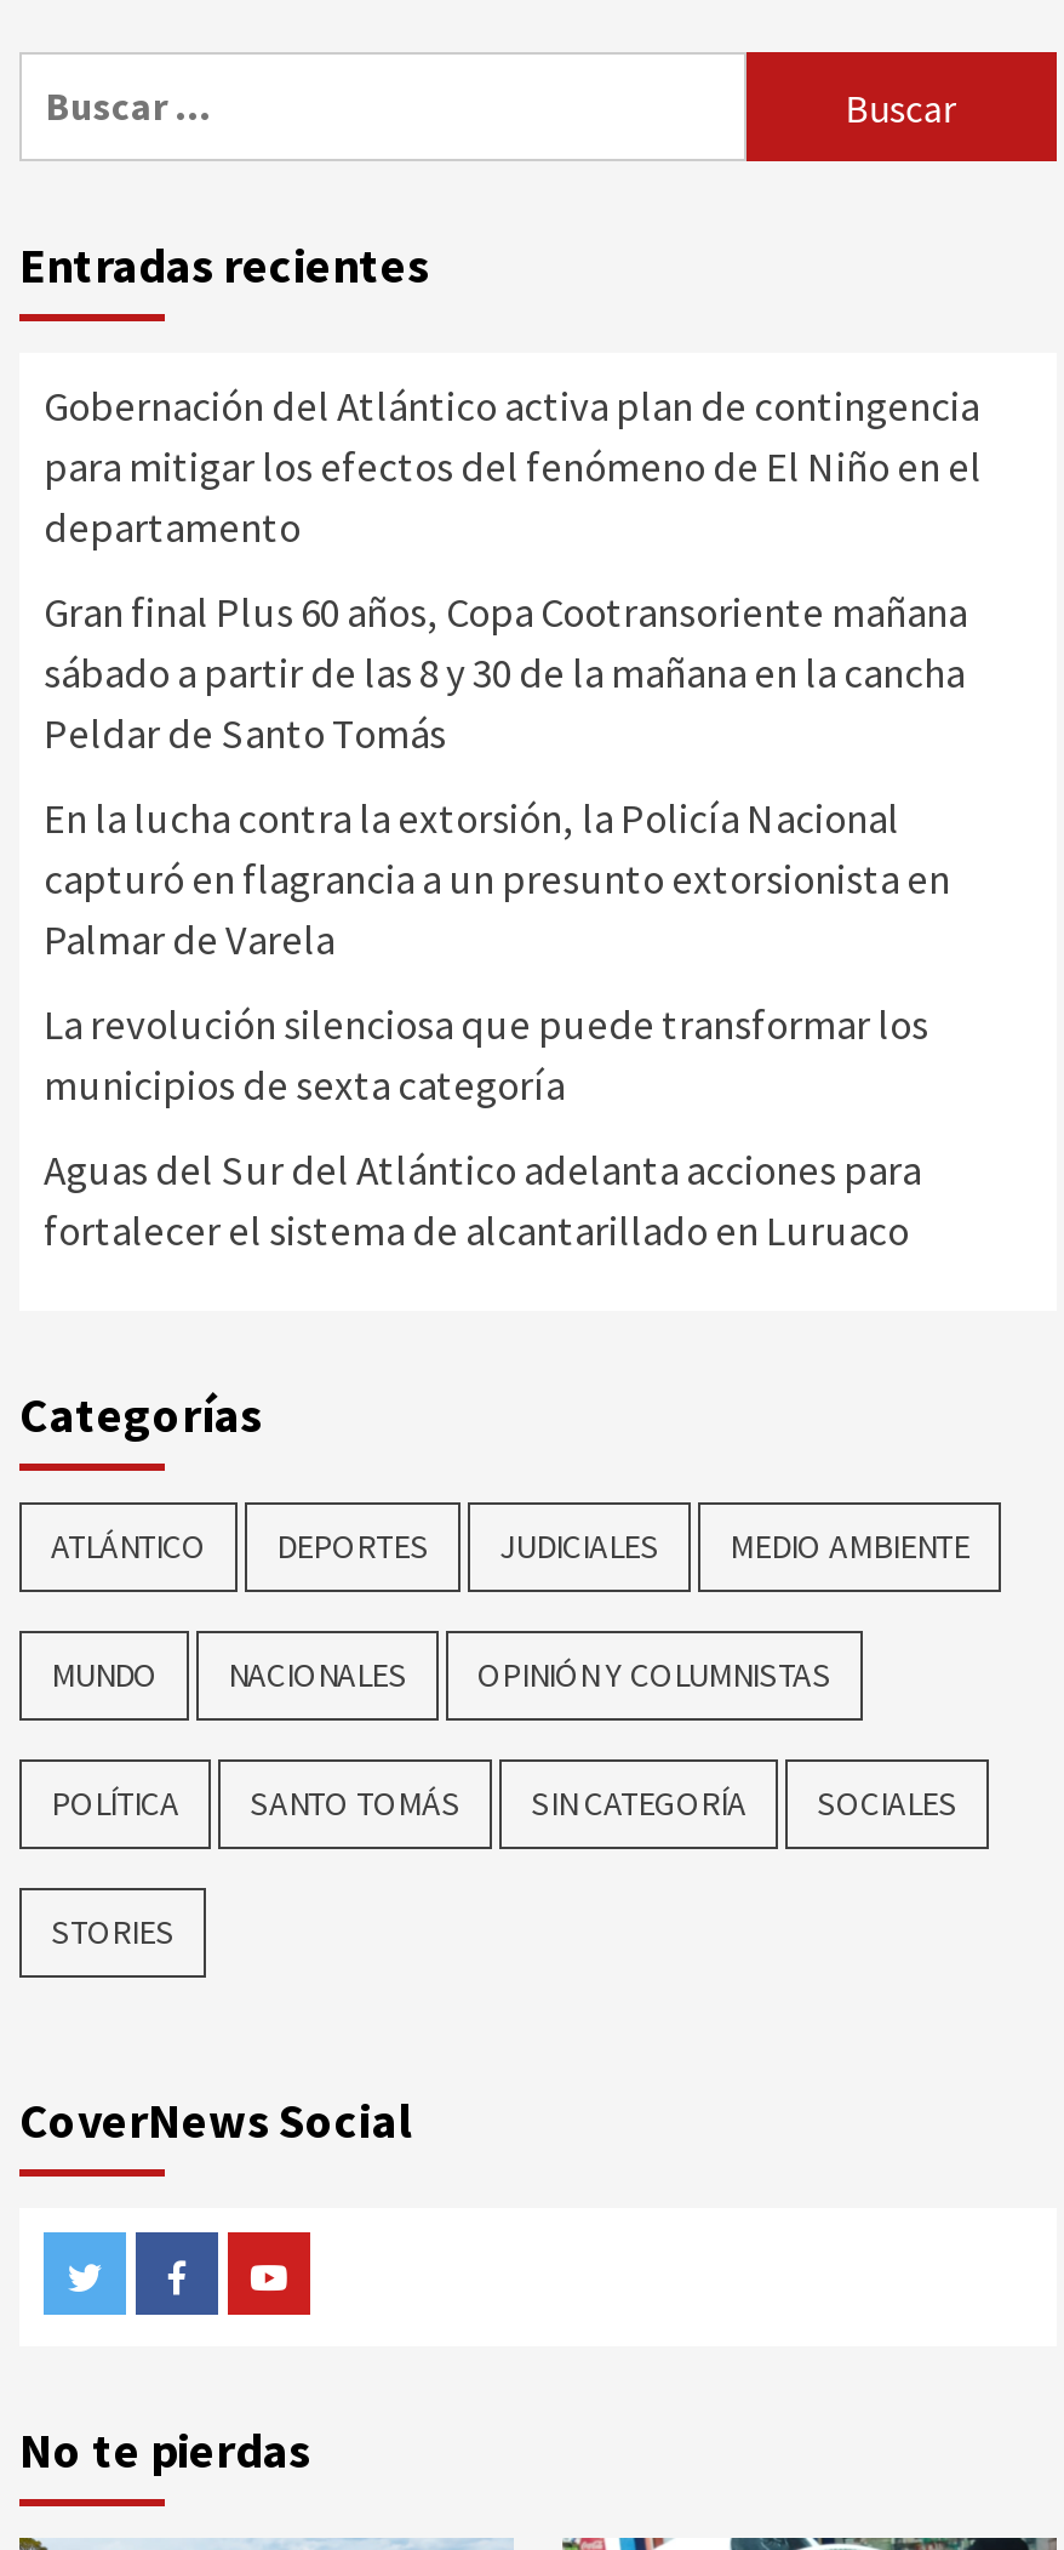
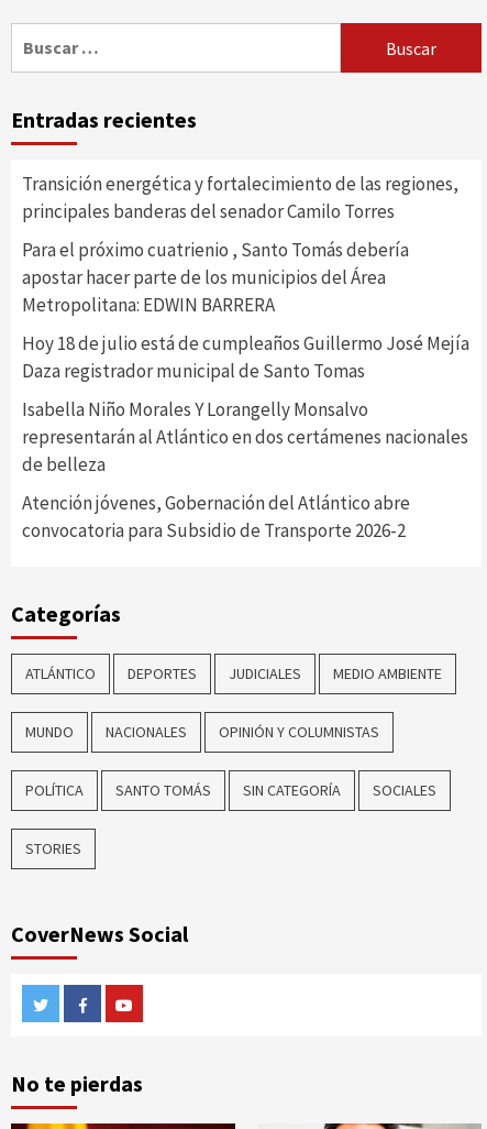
- Gobernación del Atlántico activa plan de contingencia
- para mitigar los efectos del fenómeno de El Niño en el
- departamento
+ Transición energética y fortalecimiento de las regiones,
+ principales banderas del senador Camilo Torres

- Gran final Plus 60 años, Copa Cootransoriente mañana
- sábado a partir de las 8 y 30 de la mañana en la cancha
- Peldar de Santo Tomás
+ Para el próximo cuatrienio , Santo Tomás debería
+ apostar hacer parte de los municipios del Área
+ Metropolitana: EDWIN BARRERA

- En la lucha contra la extorsión, la Policía Nacional
- capturó en flagrancia a un presunto extorsionista en
- Palmar de Varela
+ Hoy 18 de julio está de cumpleaños Guillermo José Mejía
+ Daza registrador municipal de Santo Tomas

- La revolución silenciosa que puede transformar los
- municipios de sexta categoría
+ Isabella Niño Morales Y Lorangelly Monsalvo
+ representarán al Atlántico en dos certámenes nacionales
+ de belleza

- Aguas del Sur del Atlántico adelanta acciones para
- fortalecer el sistema de alcantarillado en Luruaco
+ Atención jóvenes, Gobernación del Atlántico abre
+ convocatoria para Subsidio de Transporte 2026-2
